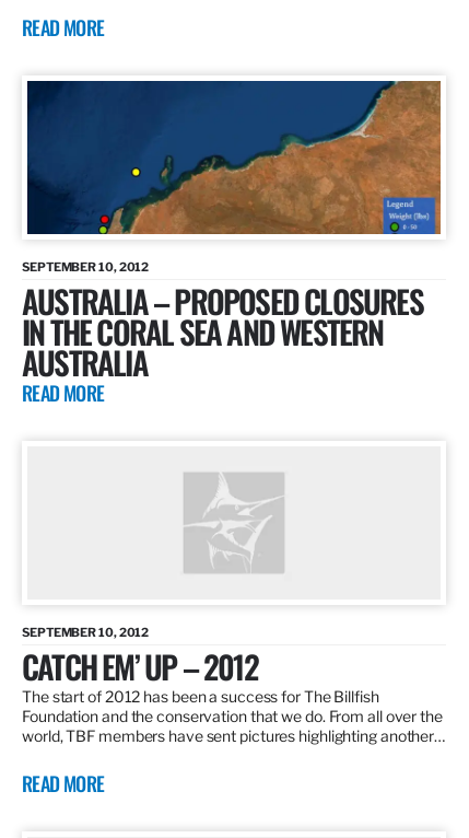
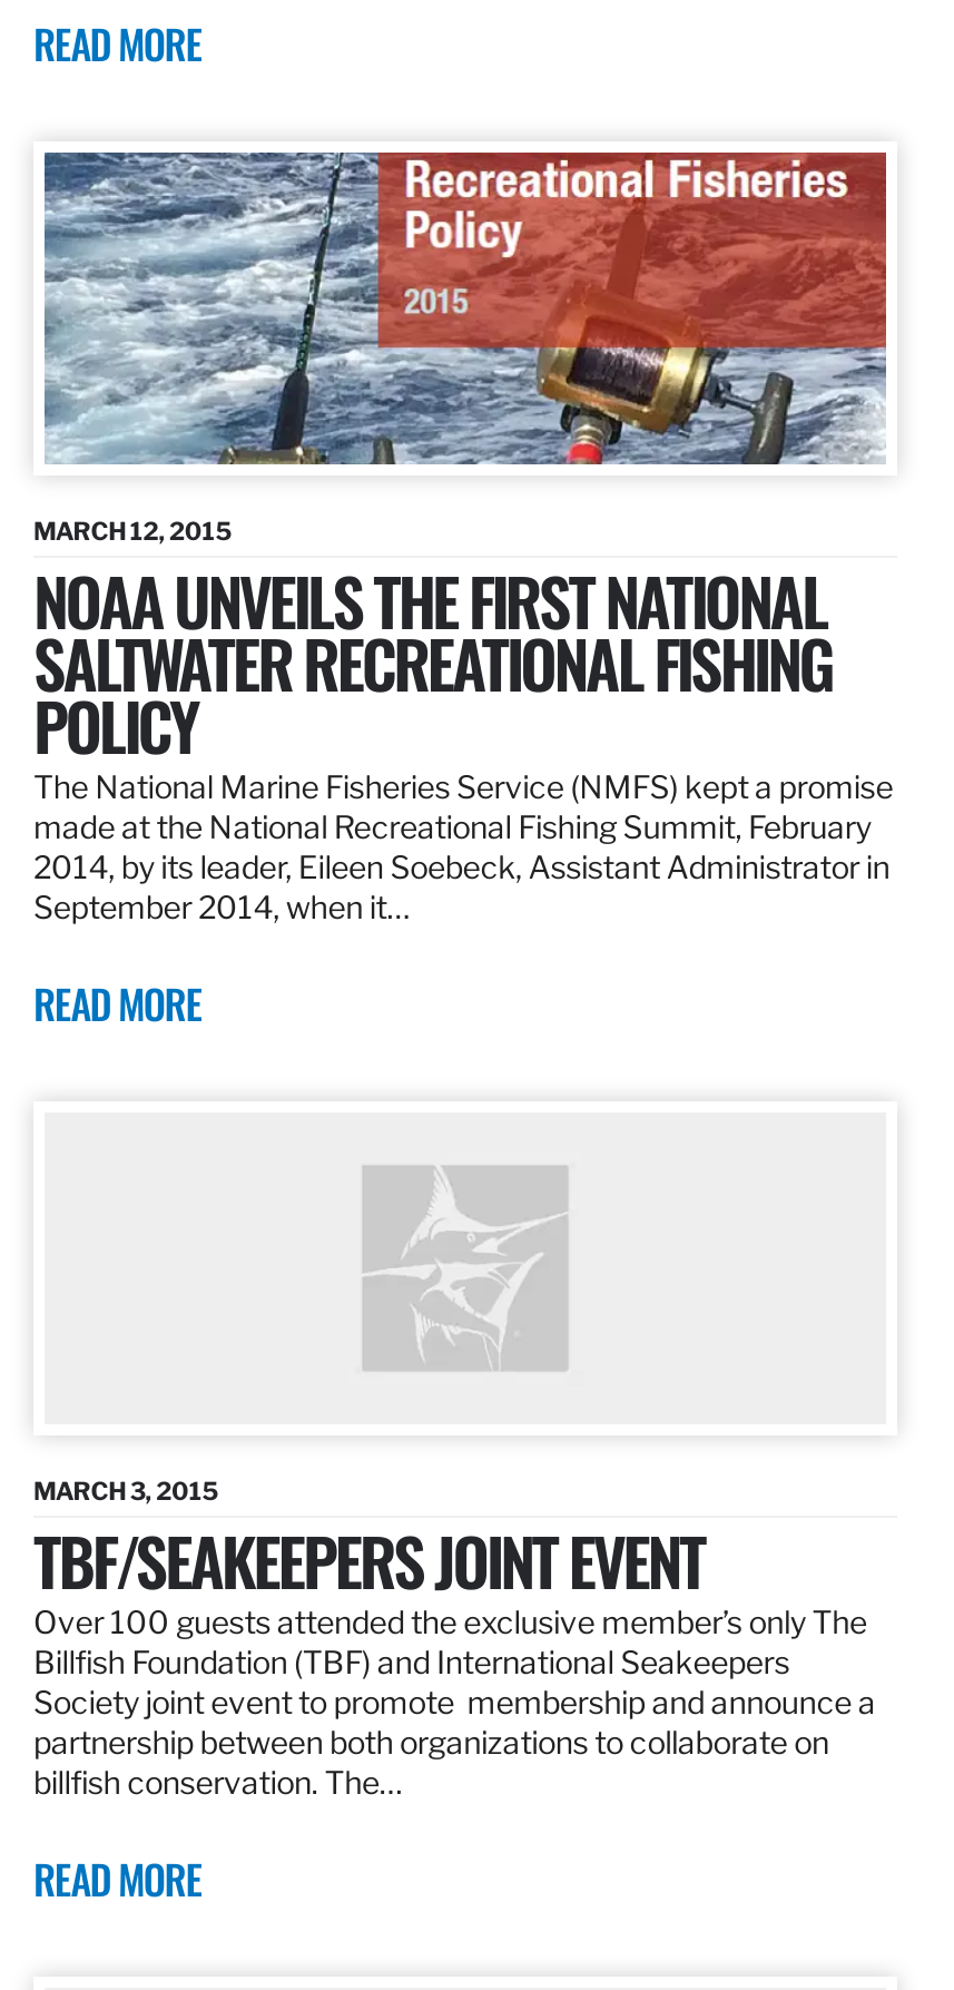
- [image]
- SEPTEMBER 10, 2012
- AUSTRALIA – PROPOSED CLOSURES
- IN THE CORAL SEA AND WESTERN
- AUSTRALIA
+ [image]
+ MARCH 12, 2015
+ NOAA UNVEILS THE FIRST NATIONAL
+ SALTWATER RECREATIONAL FISHING
+ POLICY
+ The National Marine Fisheries Service (NMFS) kept a promise
+ made at the National Recreational Fishing Summit, February
+ 2014, by its leader, Eileen Soebeck, Assistant Administrator in
+ September 2014, when it…

- SEPTEMBER 10, 2012
- CATCH EM’ UP – 2012
- The start of 2012 has been a success for The Billfish
- Foundation and the conservation that we do. From all over the
- world, TBF members have sent pictures highlighting another…
+ MARCH 3, 2015
+ TBF/SEAKEEPERS JOINT EVENT
+ Over 100 guests attended the exclusive member’s only The
+ Billfish Foundation (TBF) and International Seakeepers
+ Society joint event to promote membership and announce a
+ partnership between both organizations to collaborate on
+ billfish conservation. The…
